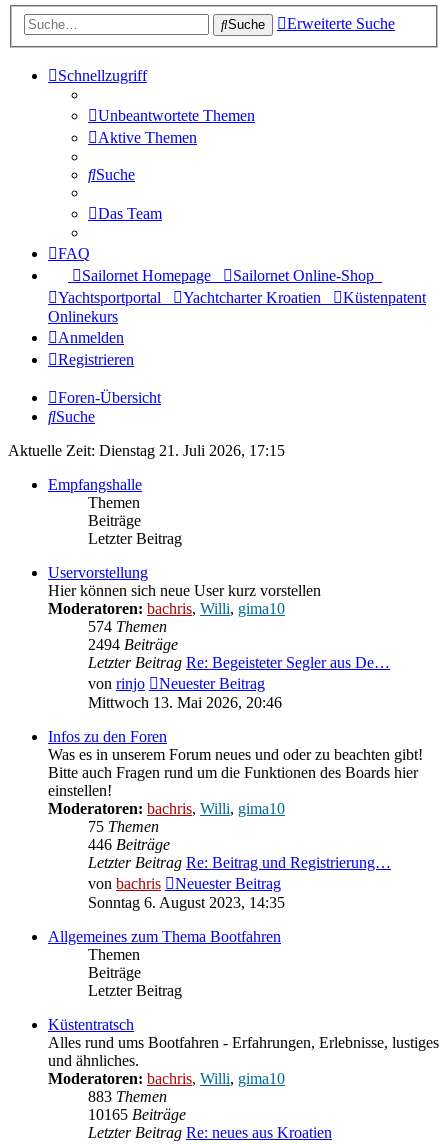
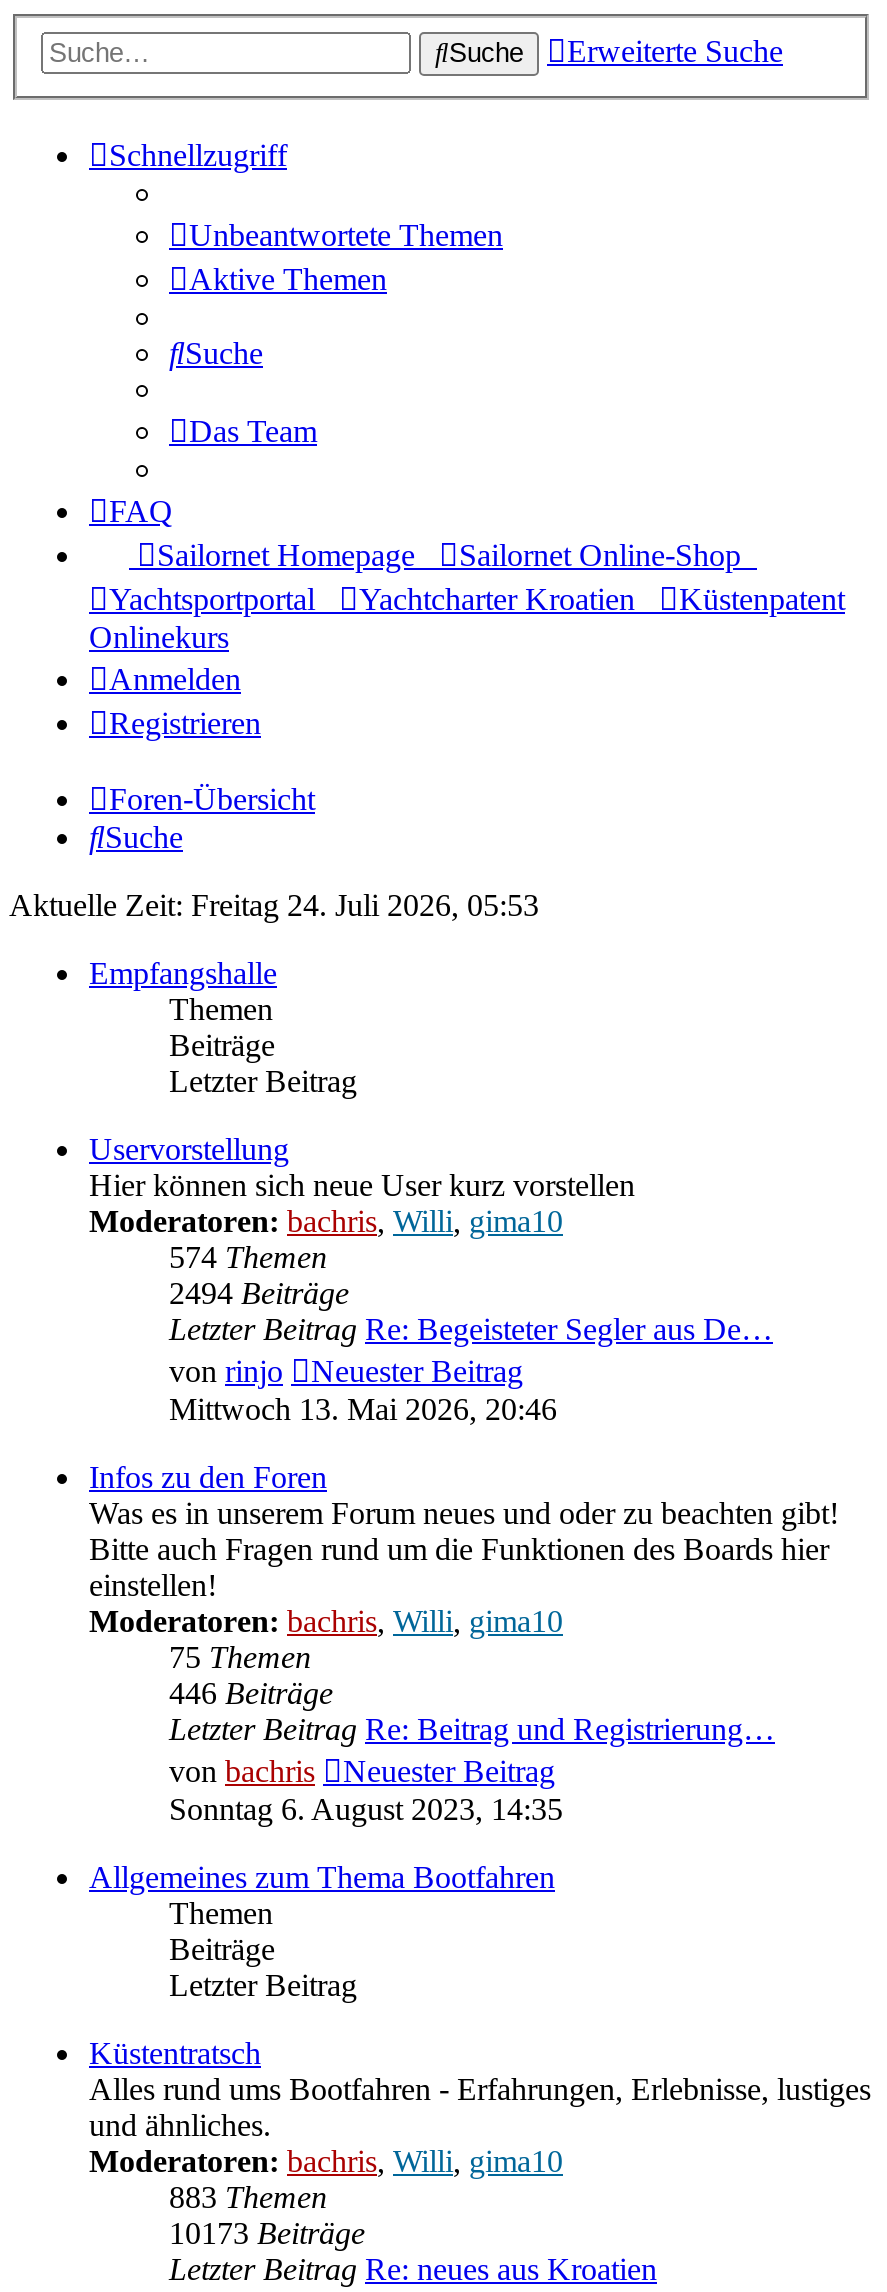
- Aktuelle Zeit: Dienstag 21. Juli 2026, 17:15
+ Aktuelle Zeit: Freitag 24. Juli 2026, 05:53

- 10165 Beiträge
+ 10173 Beiträge
